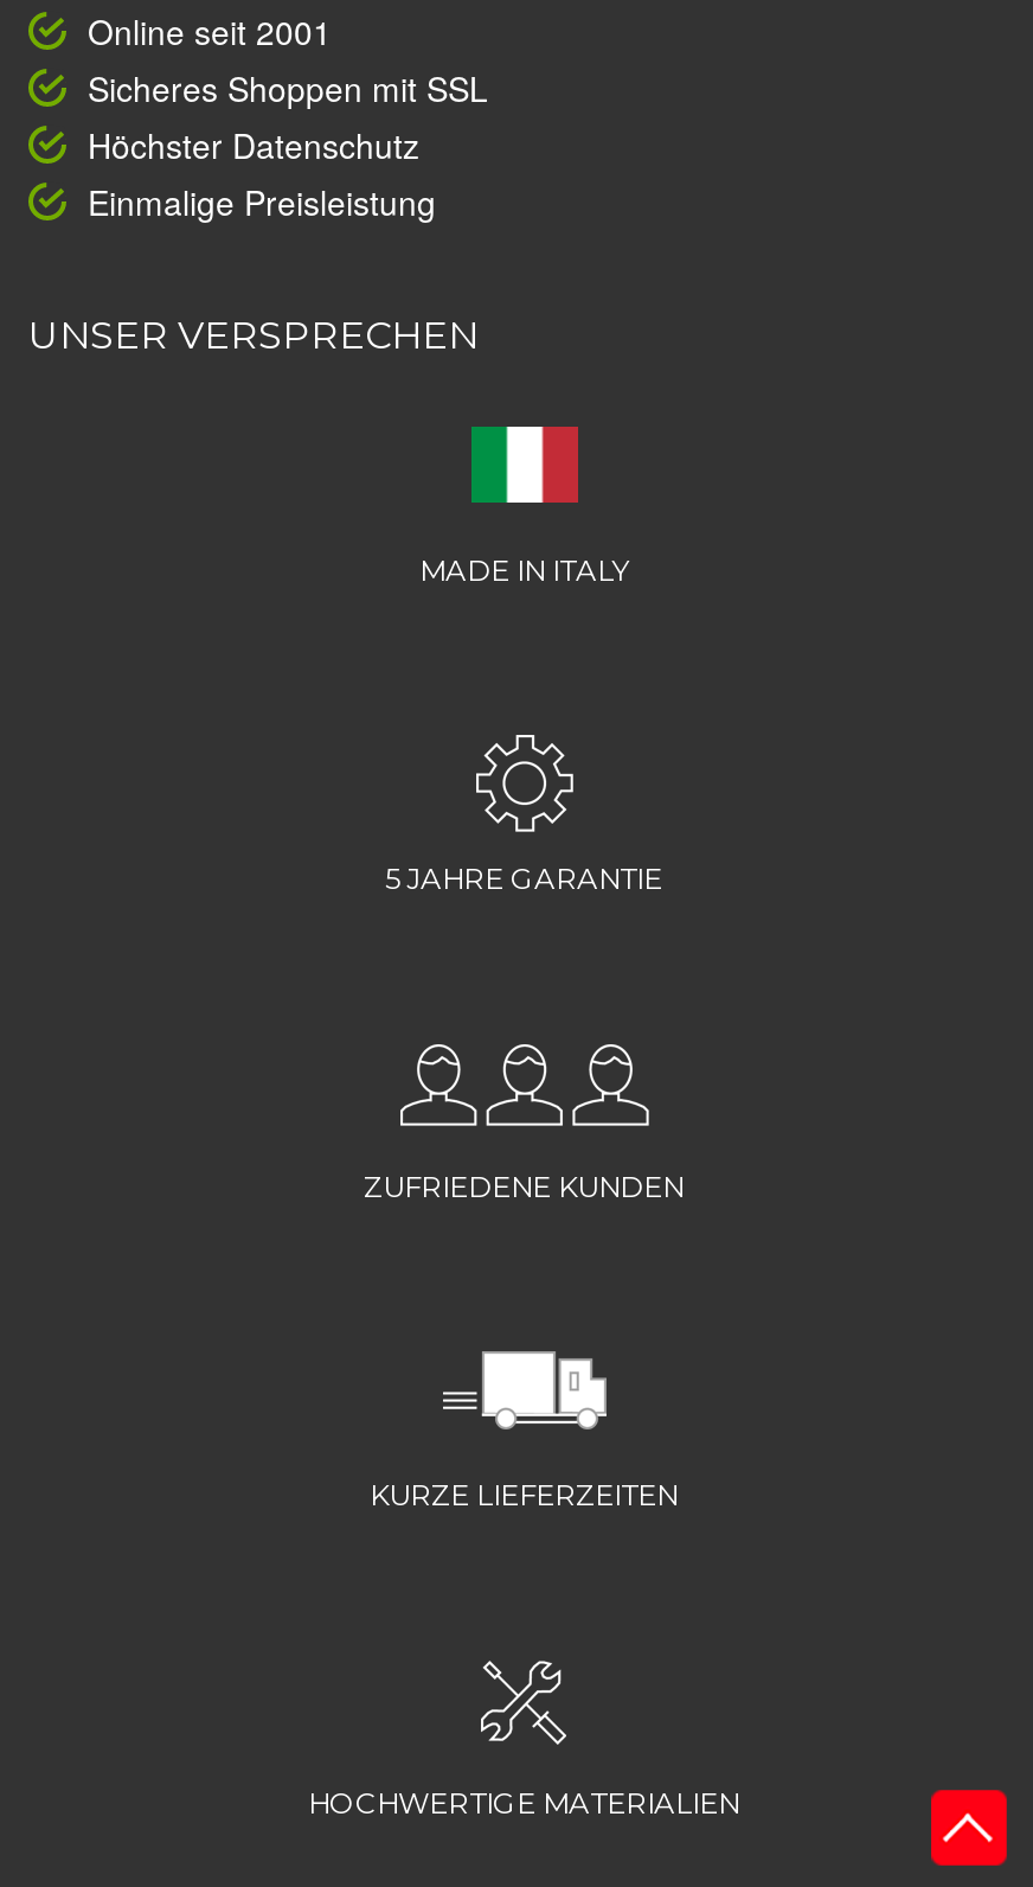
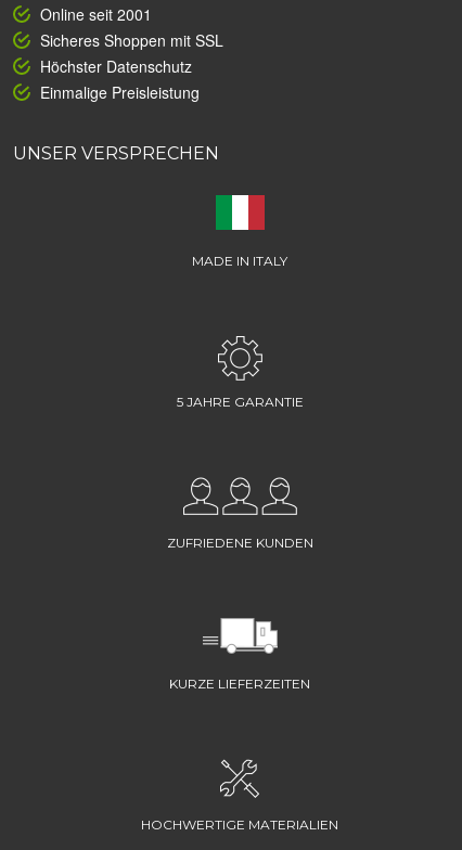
- [image]
